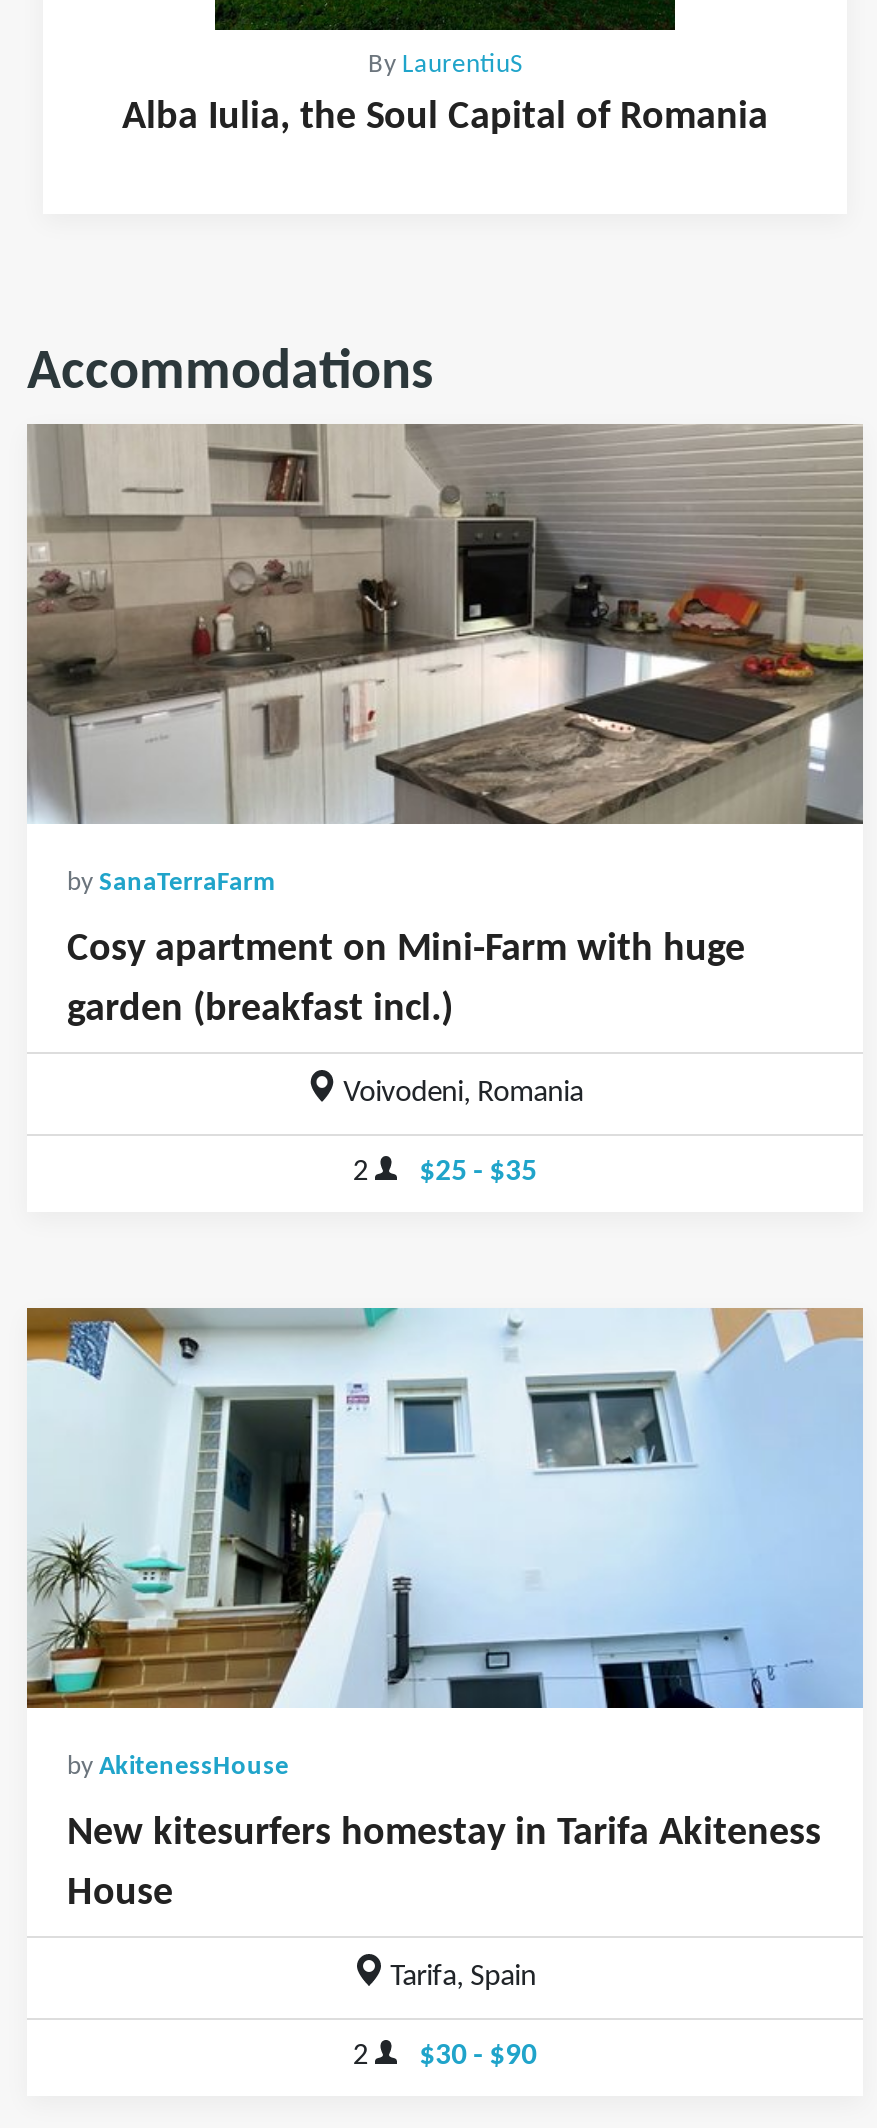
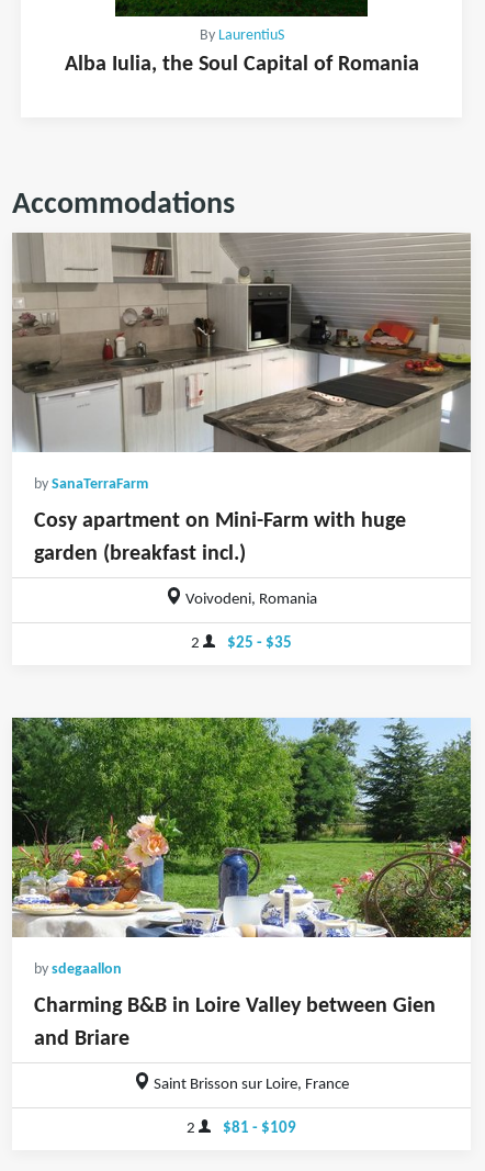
- [image]
- by AkitenessHouse
+ [image]
+ by sdegaallon

- New kitesurfers homestay in Tarifa Akiteness
+ Charming B&B in Loire Valley between Gien

- House
+ and Briare

- Tarifa, Spain
+ Saint Brisson sur Loire, France

- 2 $30 - $90
+ 2 $81 - $109
